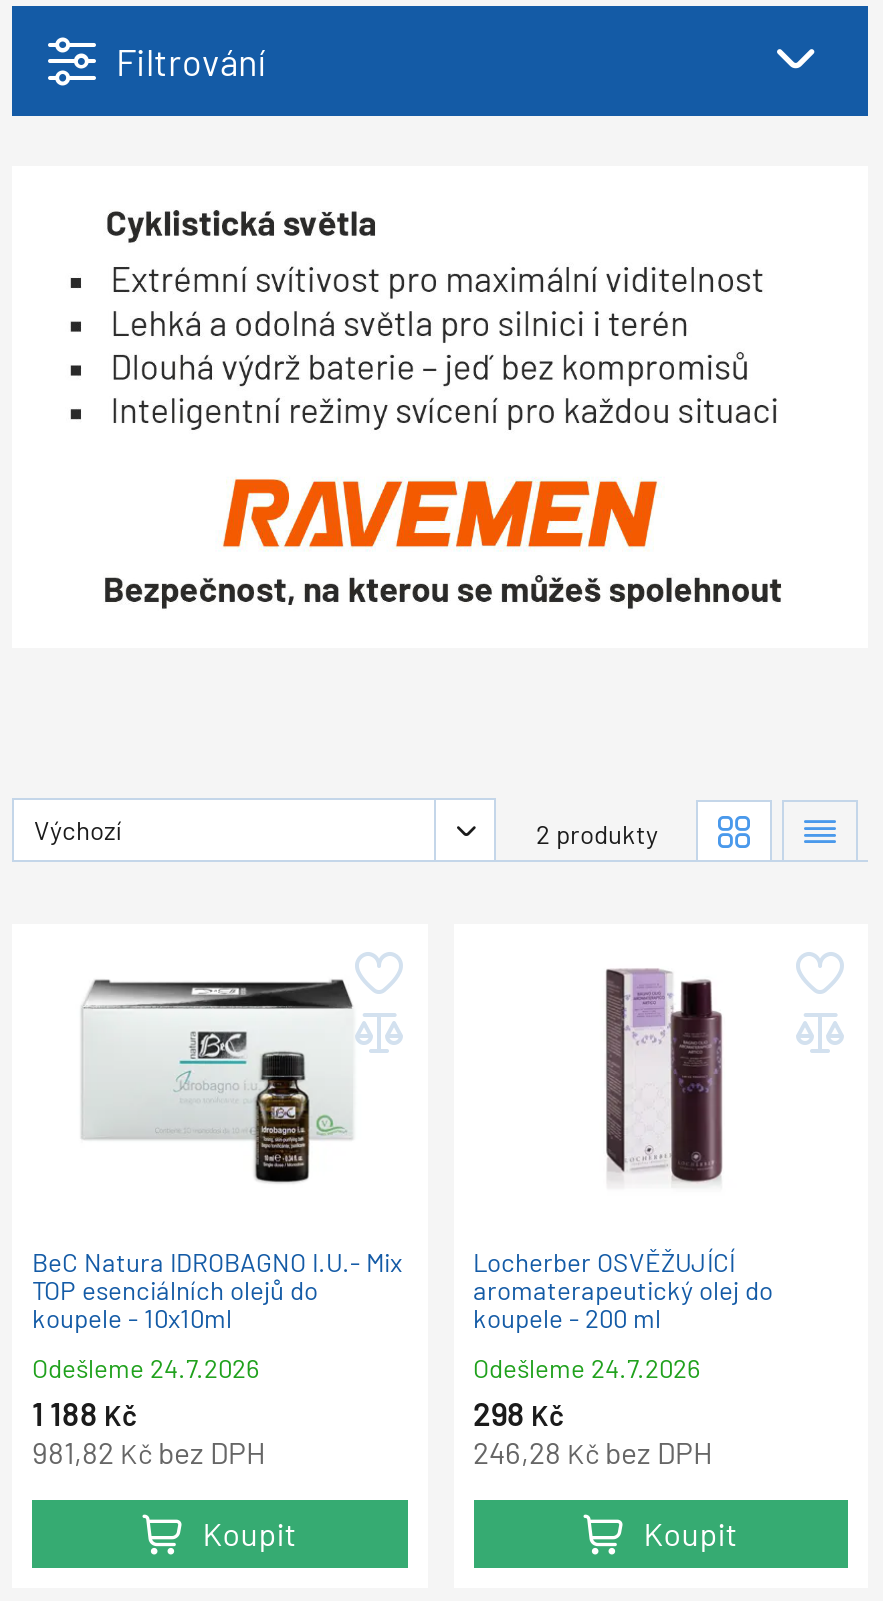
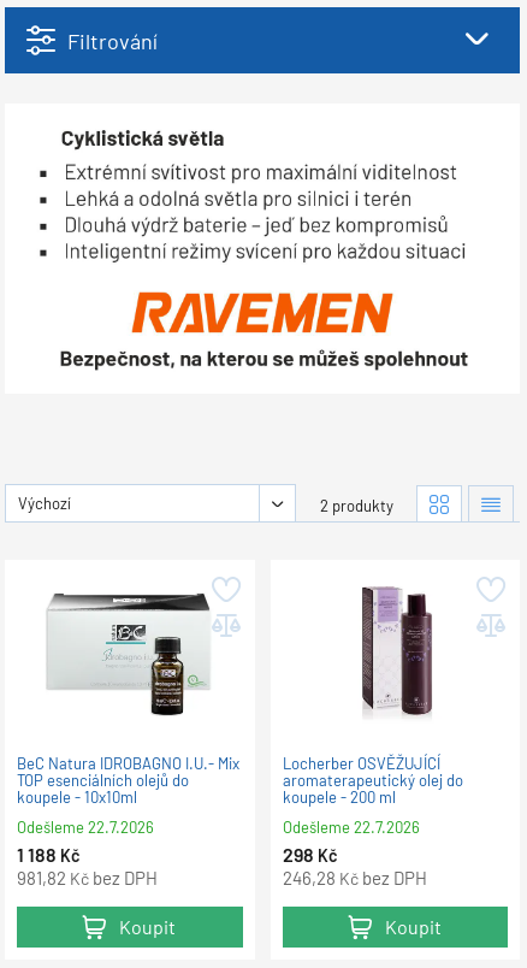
- Odešleme 24.7.2026
+ Odešleme 22.7.2026

- Odešleme 24.7.2026
+ Odešleme 22.7.2026
